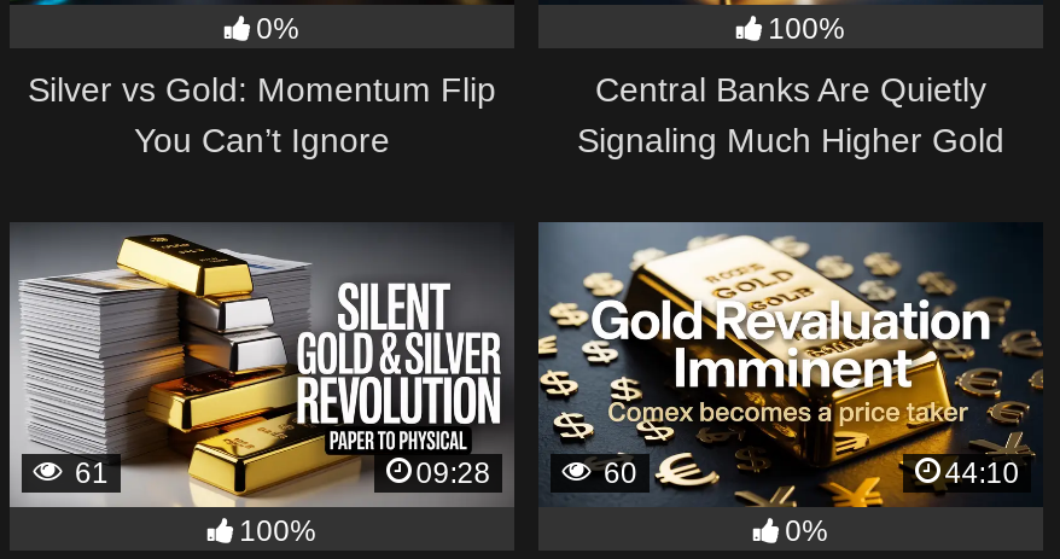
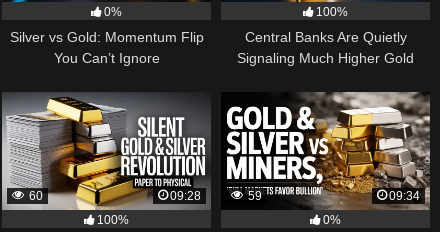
- [image]
- 60
+ [image]
+ 59

- 61
+ 60

- 44:10
+ 09:34
